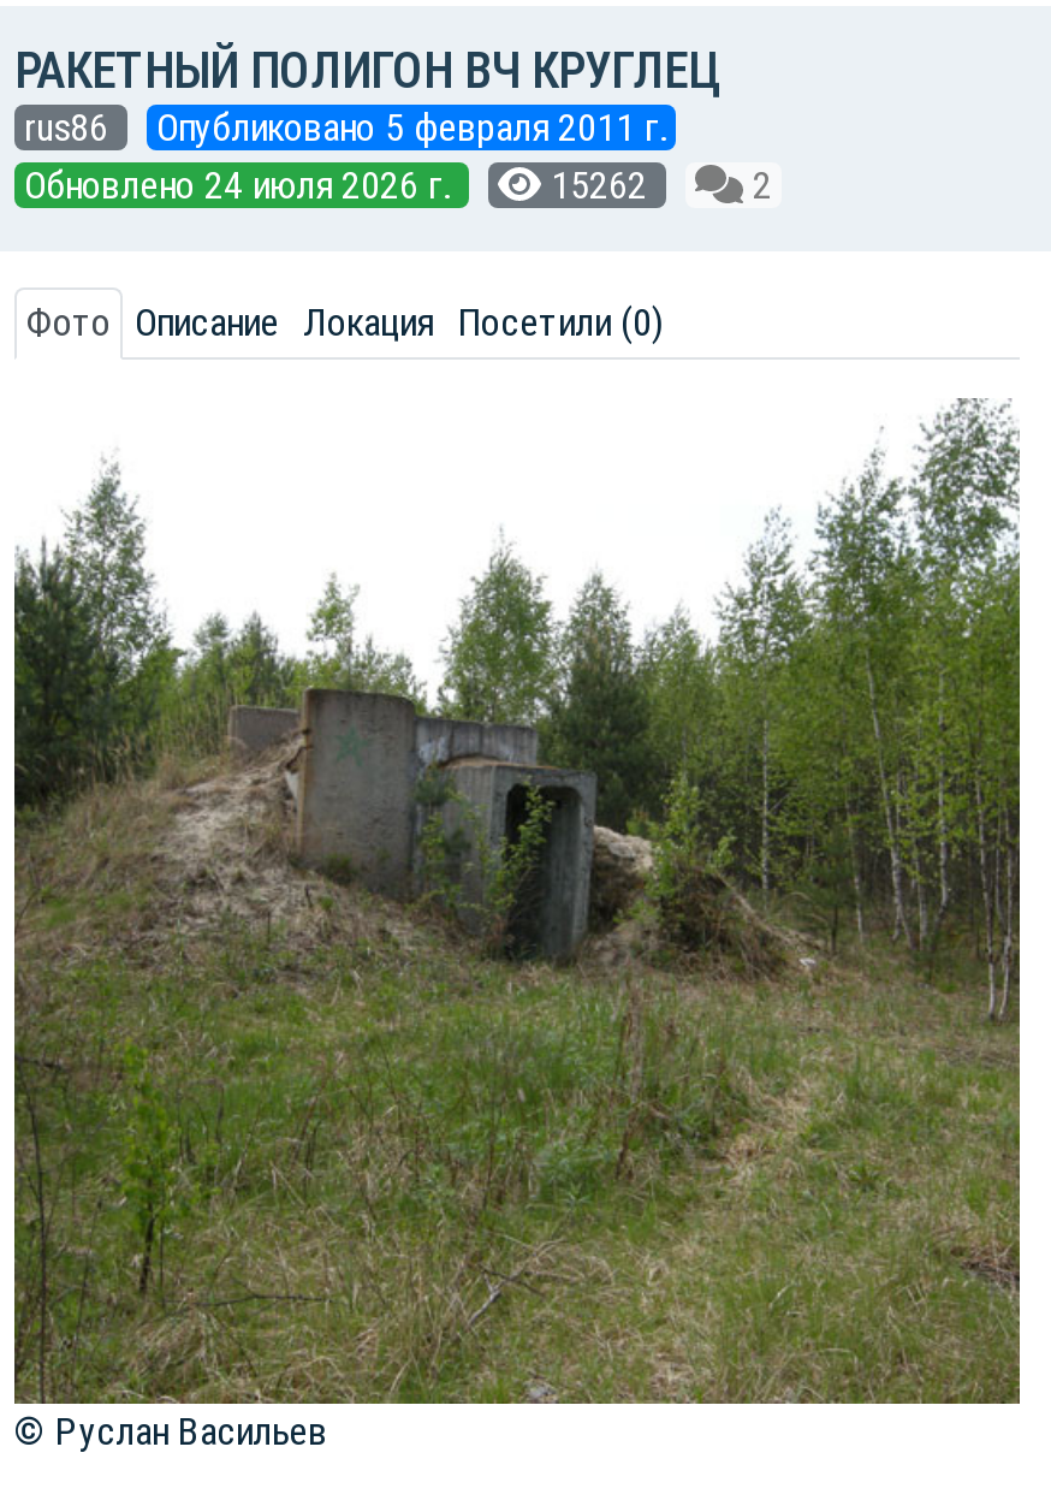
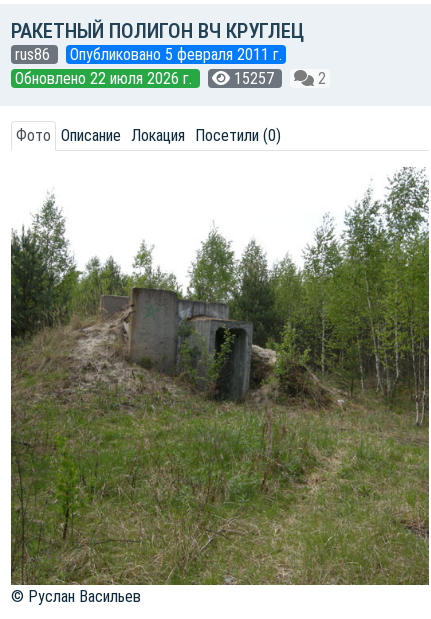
- Обновлено 24 июля 2026 г.
+ Обновлено 22 июля 2026 г.

- 15262
+ 15257
